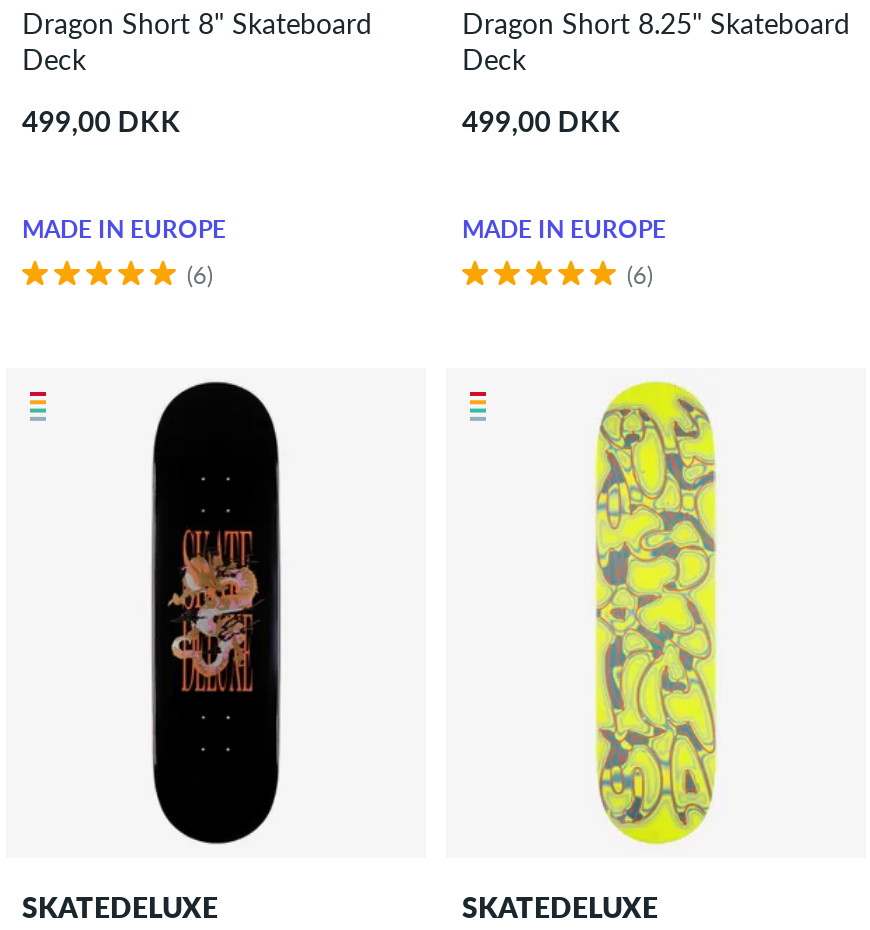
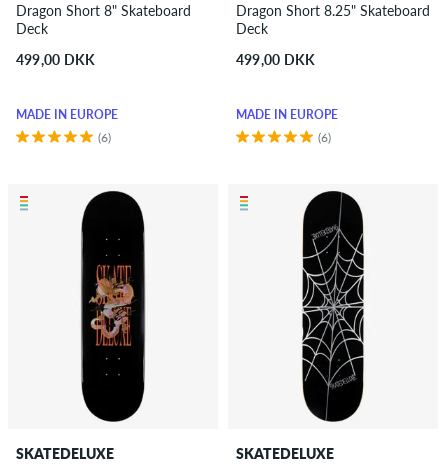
- [image]
+ [image]
